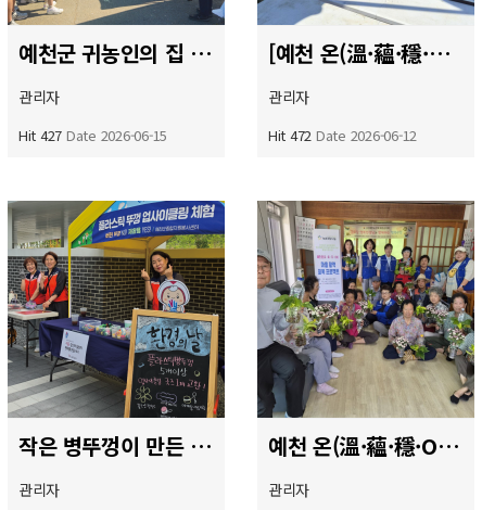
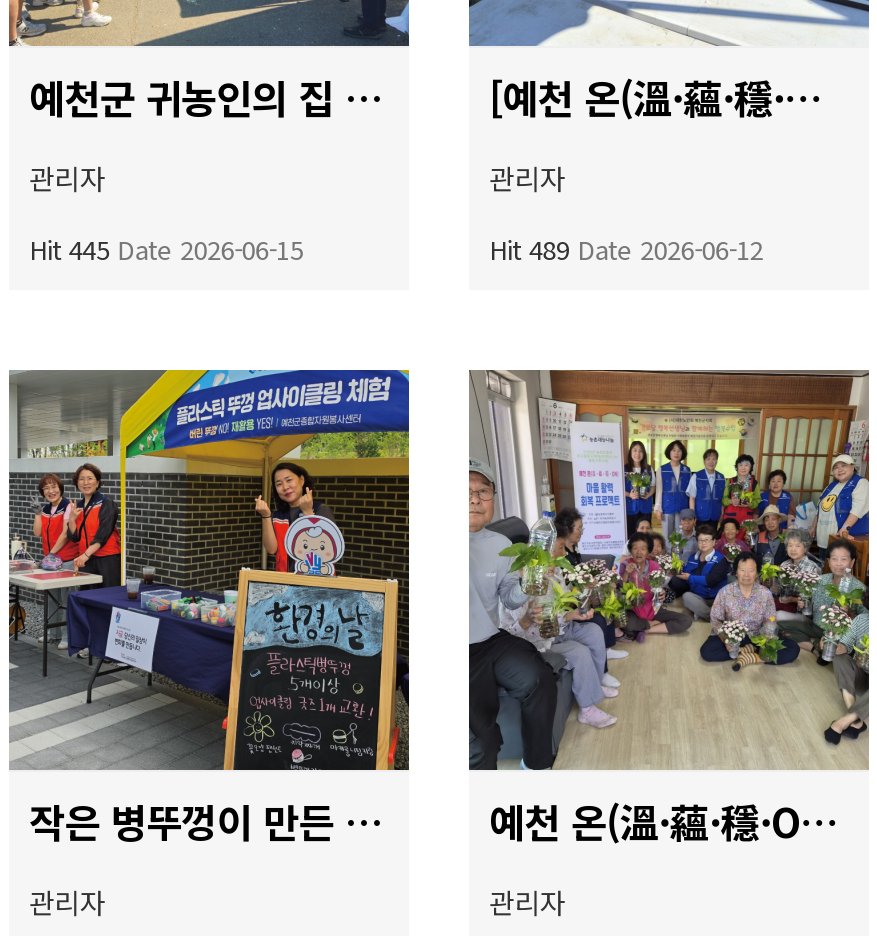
- Hit 427 Date 2026-06-15
+ Hit 445 Date 2026-06-15

- Hit 472 Date 2026-06-12
+ Hit 489 Date 2026-06-12
